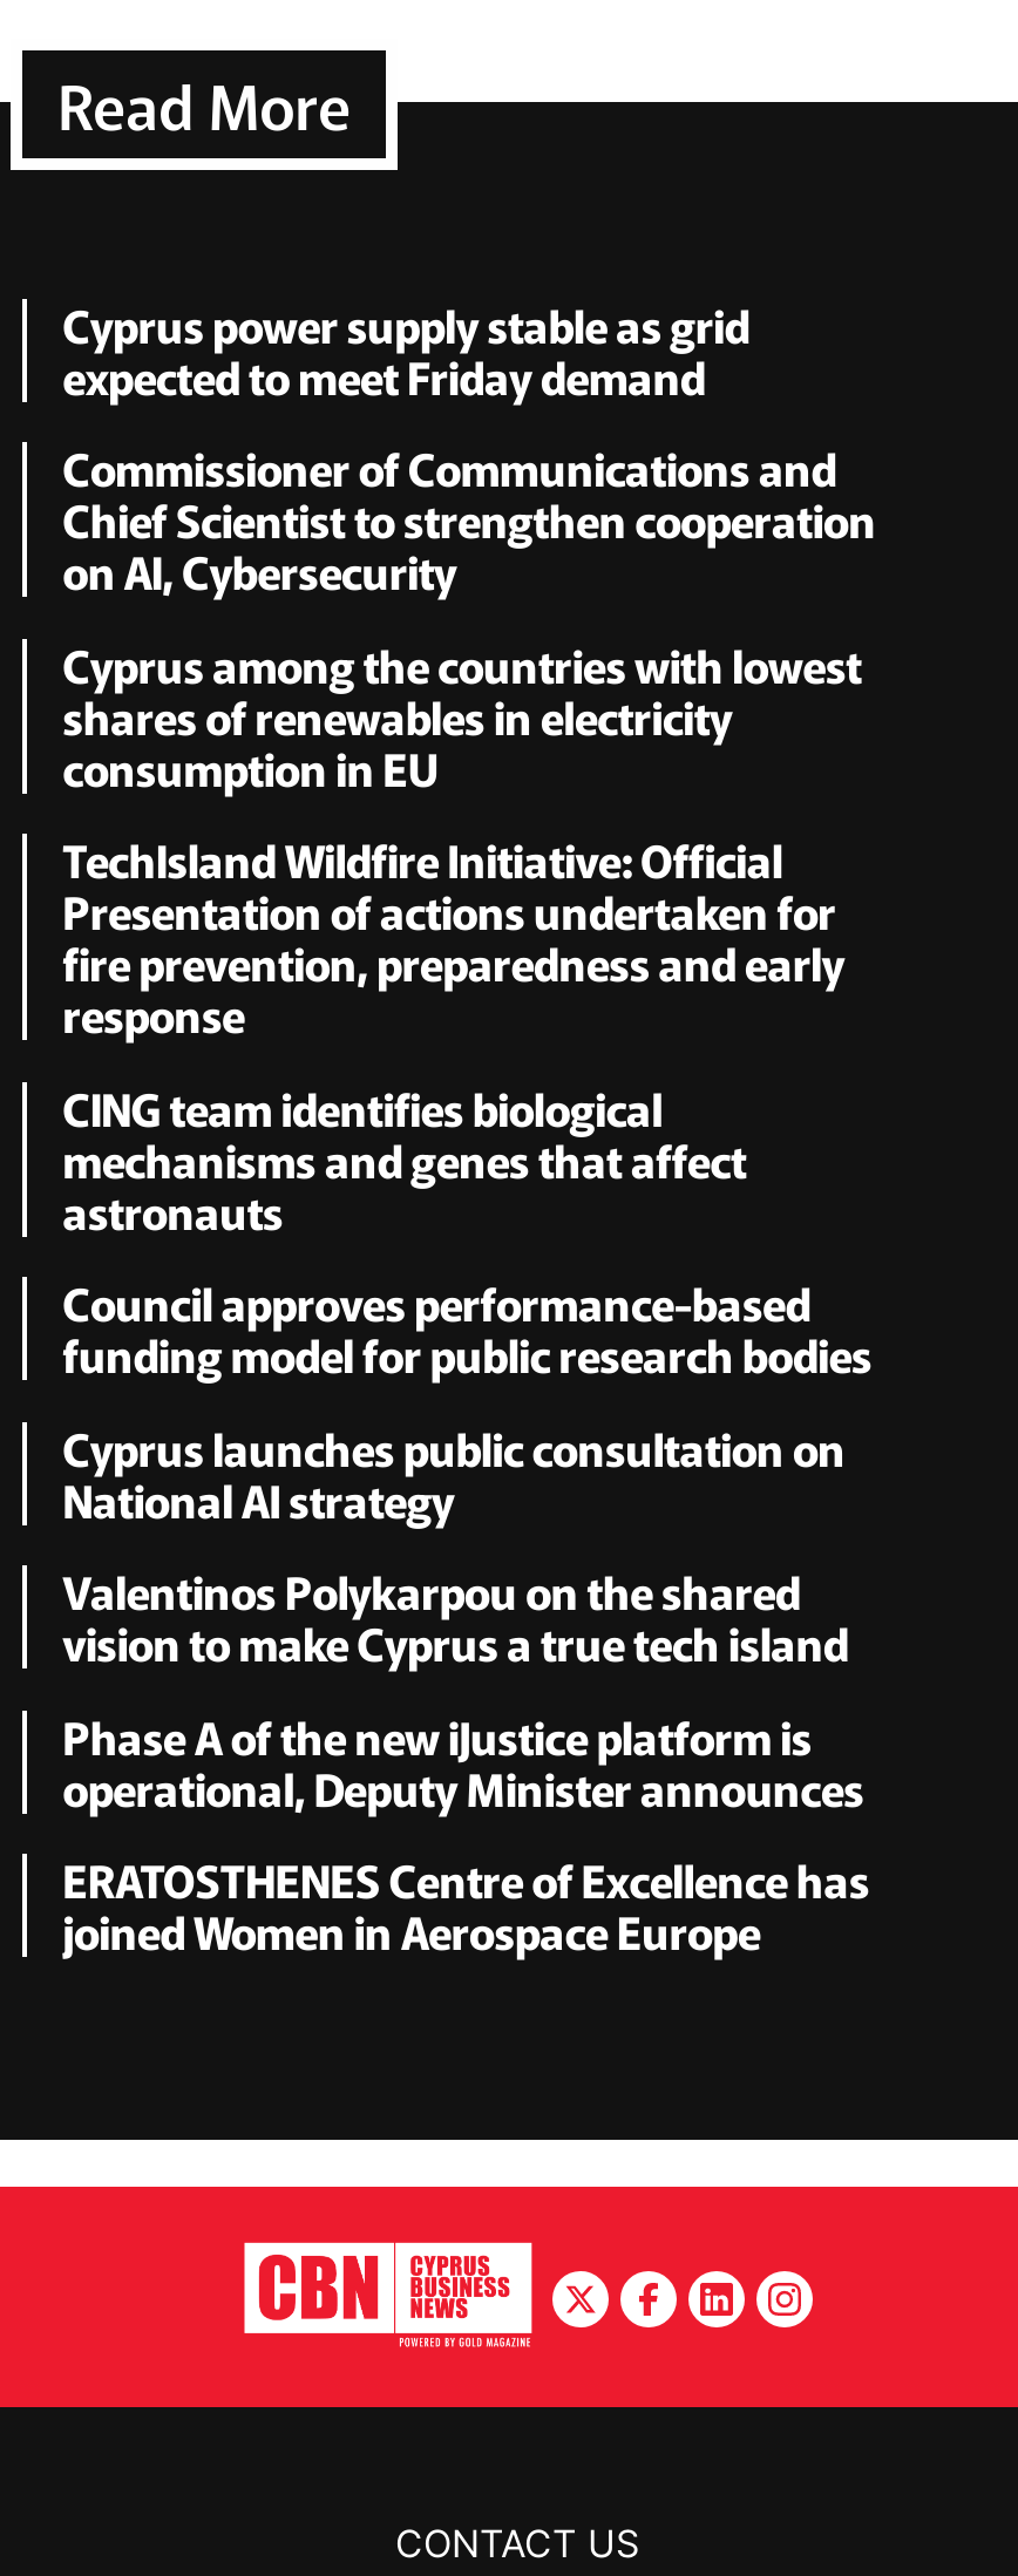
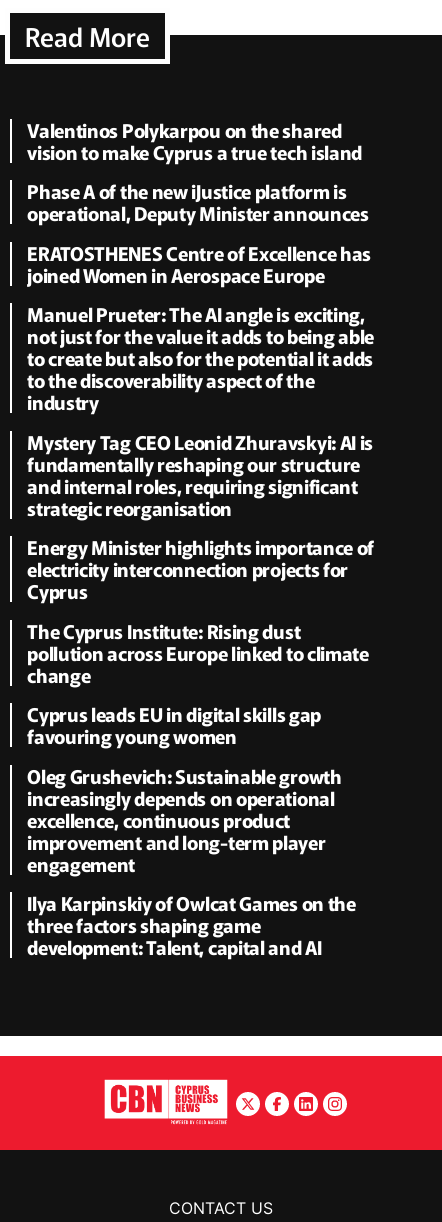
- Cyprus power supply stable as grid
- expected to meet Friday demand
- Commissioner of Communications and
- Chief Scientist to strengthen cooperation
- on AI, Cybersecurity
- Cyprus among the countries with lowest
- shares of renewables in electricity
- consumption in EU
- TechIsland Wildfire Initiative: Official
- Presentation of actions undertaken for
- fire prevention, preparedness and early
- response
- CING team identifies biological
- mechanisms and genes that affect
- astronauts
- Council approves performance-based
- funding model for public research bodies
- Cyprus launches public consultation on
- National AI strategy

moved up: Valentinos Polykarpou on the shared | vision to make Cyprus a true tech island | Phase A of the new iJustice platform is | operational, Deputy Minister announces | ERATOSTHENES Centre of Excellence has | joined Women in Aerospace Europe

+ Manuel Prueter: The AI angle is exciting,
+ not just for the value it adds to being able
+ to create but also for the potential it adds
+ to the discoverability aspect of the
+ industry
+ Mystery Tag CEO Leonid Zhuravskyi: AI is
+ fundamentally reshaping our structure
+ and internal roles, requiring significant
+ strategic reorganisation
+ Energy Minister highlights importance of
+ electricity interconnection projects for
+ Cyprus
+ The Cyprus Institute: Rising dust
+ pollution across Europe linked to climate
+ change
+ Cyprus leads EU in digital skills gap
+ favouring young women
+ Oleg Grushevich: Sustainable growth
+ increasingly depends on operational
+ excellence, continuous product
+ improvement and long-term player
+ engagement
+ Ilya Karpinskiy of Owlcat Games on the
+ three factors shaping game
+ development: Talent, capital and AI
